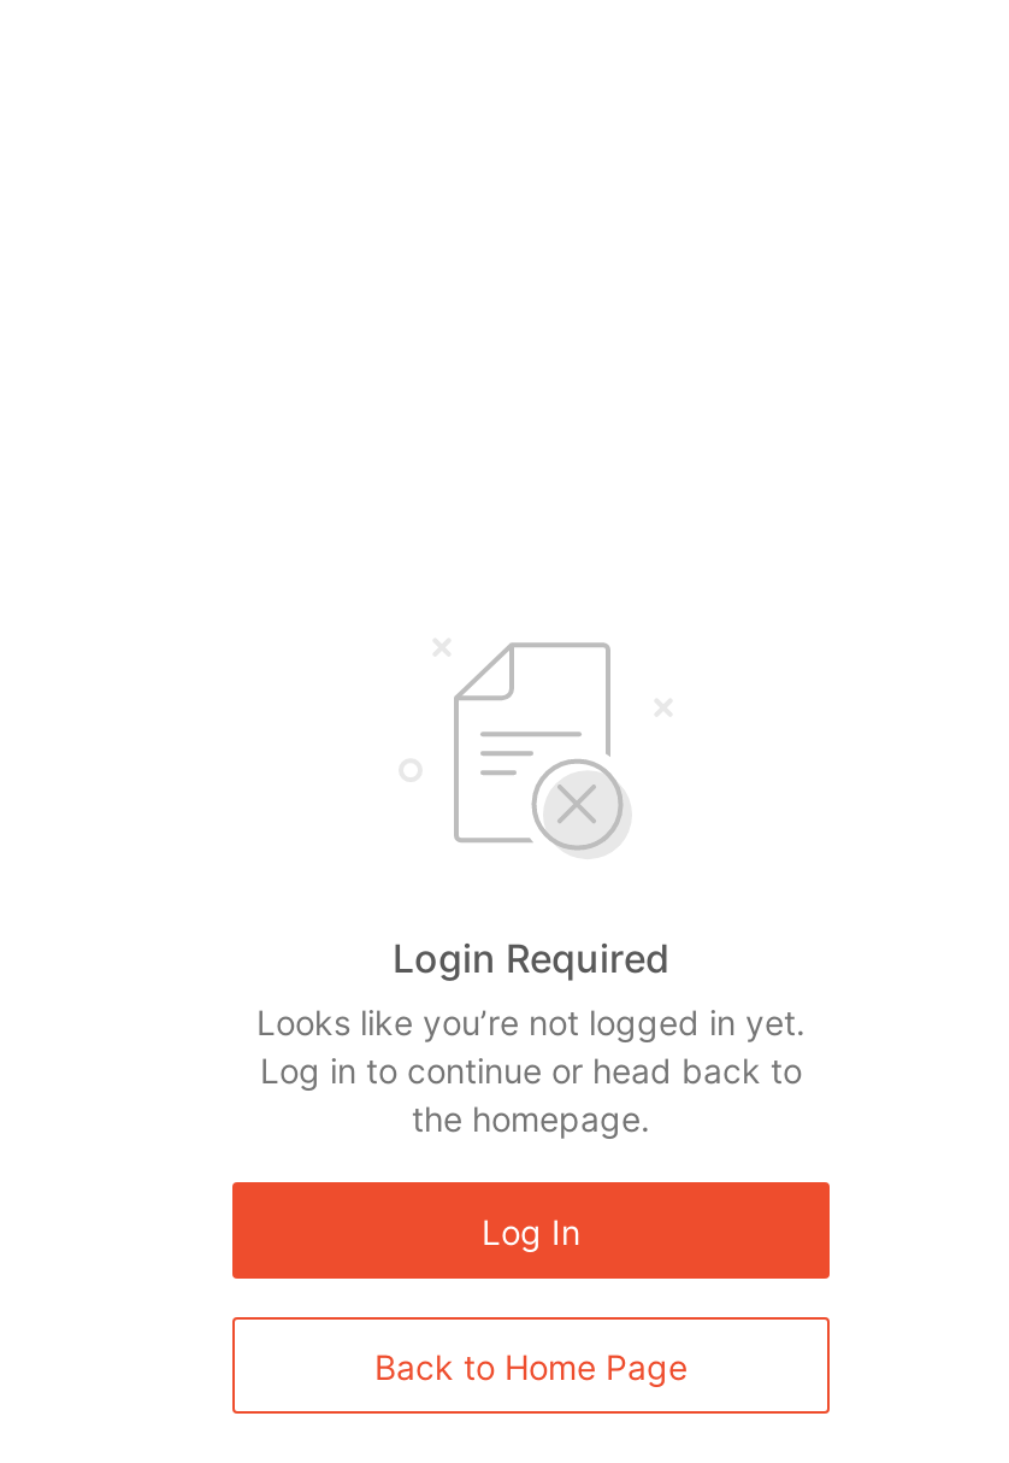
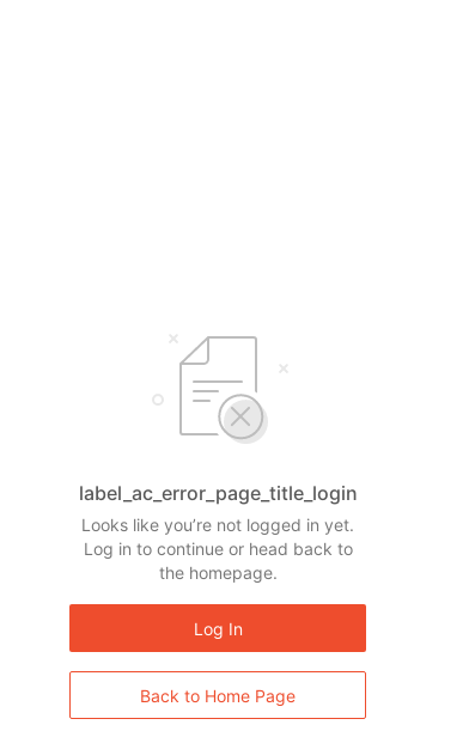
- Login Required
+ label_ac_error_page_title_login
